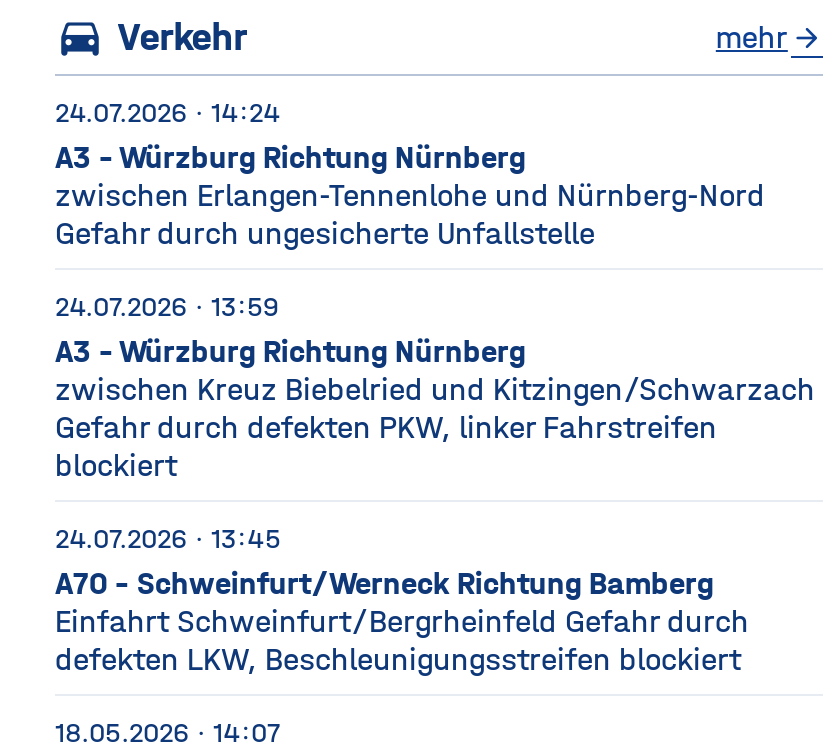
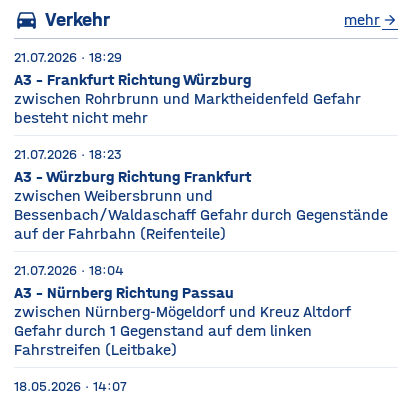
- 24.07.2026 · 14:24
- A3 - Würzburg Richtung Nürnberg
- zwischen Erlangen-Tennenlohe und Nürnberg-Nord
- Gefahr durch ungesicherte Unfallstelle
+ 21.07.2026 · 18:29
+ A3 - Frankfurt Richtung Würzburg
+ zwischen Rohrbrunn und Marktheidenfeld Gefahr
+ besteht nicht mehr

- 24.07.2026 · 13:59
- A3 - Würzburg Richtung Nürnberg
- zwischen Kreuz Biebelried und Kitzingen/Schwarzach
- Gefahr durch defekten PKW, linker Fahrstreifen
- blockiert
+ 21.07.2026 · 18:23
+ A3 - Würzburg Richtung Frankfurt
+ zwischen Weibersbrunn und
+ Bessenbach/Waldaschaff Gefahr durch Gegenstände
+ auf der Fahrbahn (Reifenteile)

- 24.07.2026 · 13:45
- A70 - Schweinfurt/Werneck Richtung Bamberg
- Einfahrt Schweinfurt/Bergrheinfeld Gefahr durch
- defekten LKW, Beschleunigungsstreifen blockiert
+ 21.07.2026 · 18:04
+ A3 - Nürnberg Richtung Passau
+ zwischen Nürnberg-Mögeldorf und Kreuz Altdorf
+ Gefahr durch 1 Gegenstand auf dem linken
+ Fahrstreifen (Leitbake)
